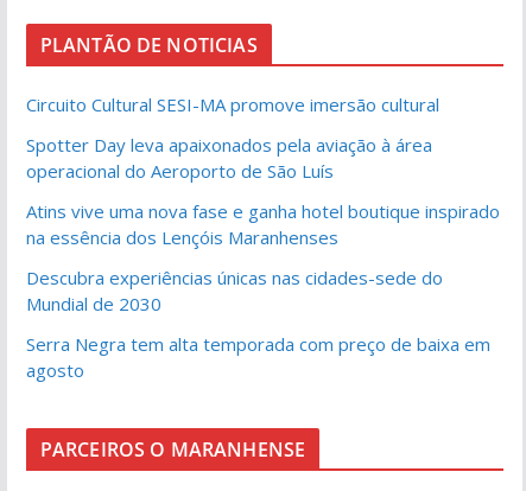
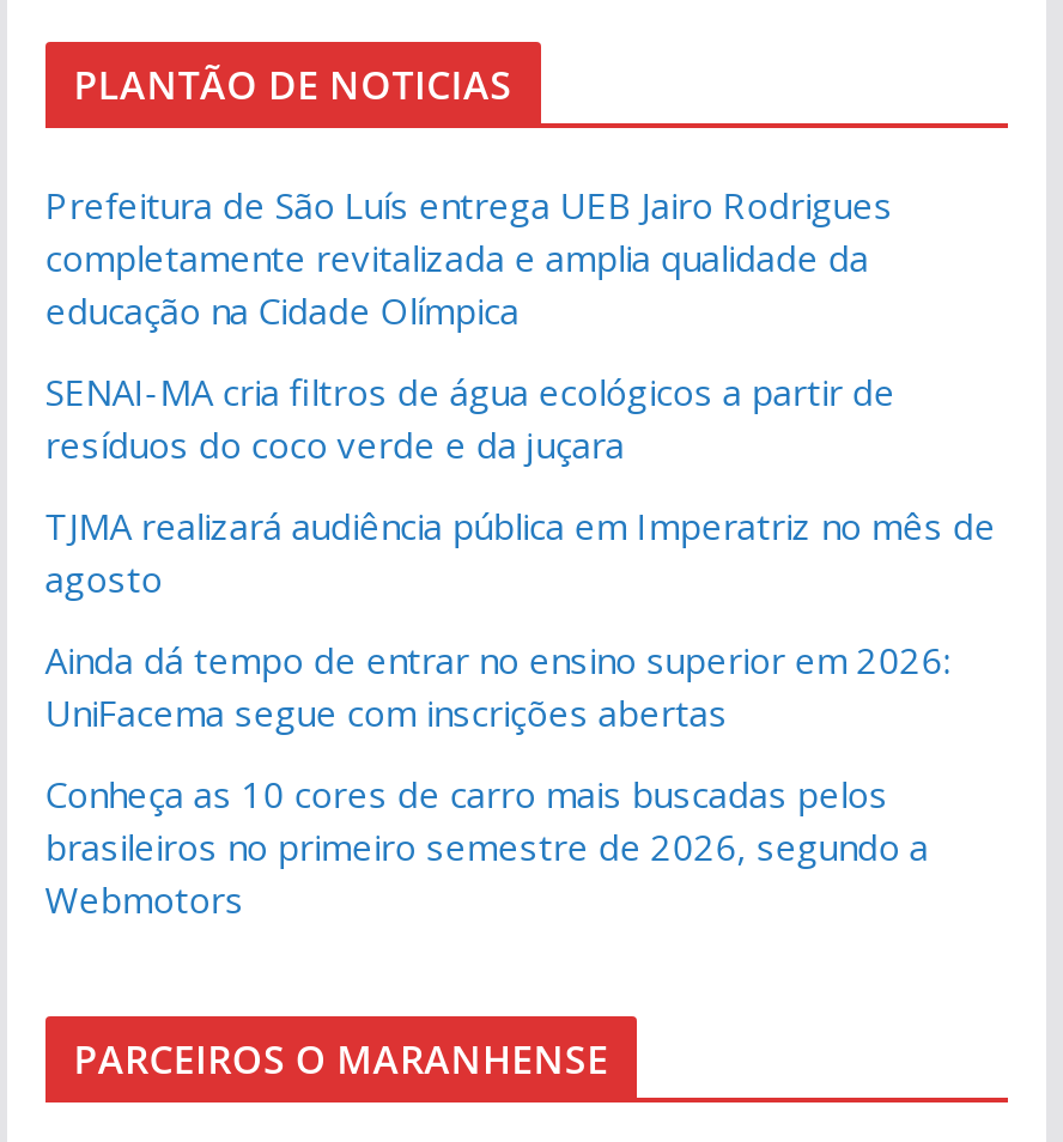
- Circuito Cultural SESI-MA promove imersão cultural
- Spotter Day leva apaixonados pela aviação à área
- operacional do Aeroporto de São Luís
- Atins vive uma nova fase e ganha hotel boutique inspirado
- na essência dos Lençóis Maranhenses
- Descubra experiências únicas nas cidades-sede do
- Mundial de 2030
- Serra Negra tem alta temporada com preço de baixa em
+ Prefeitura de São Luís entrega UEB Jairo Rodrigues
+ completamente revitalizada e amplia qualidade da
+ educação na Cidade Olímpica
+ SENAI-MA cria filtros de água ecológicos a partir de
+ resíduos do coco verde e da juçara
+ TJMA realizará audiência pública em Imperatriz no mês de

moved up: agosto

+ Ainda dá tempo de entrar no ensino superior em 2026:
+ UniFacema segue com inscrições abertas
+ Conheça as 10 cores de carro mais buscadas pelos
+ brasileiros no primeiro semestre de 2026, segundo a
+ Webmotors
